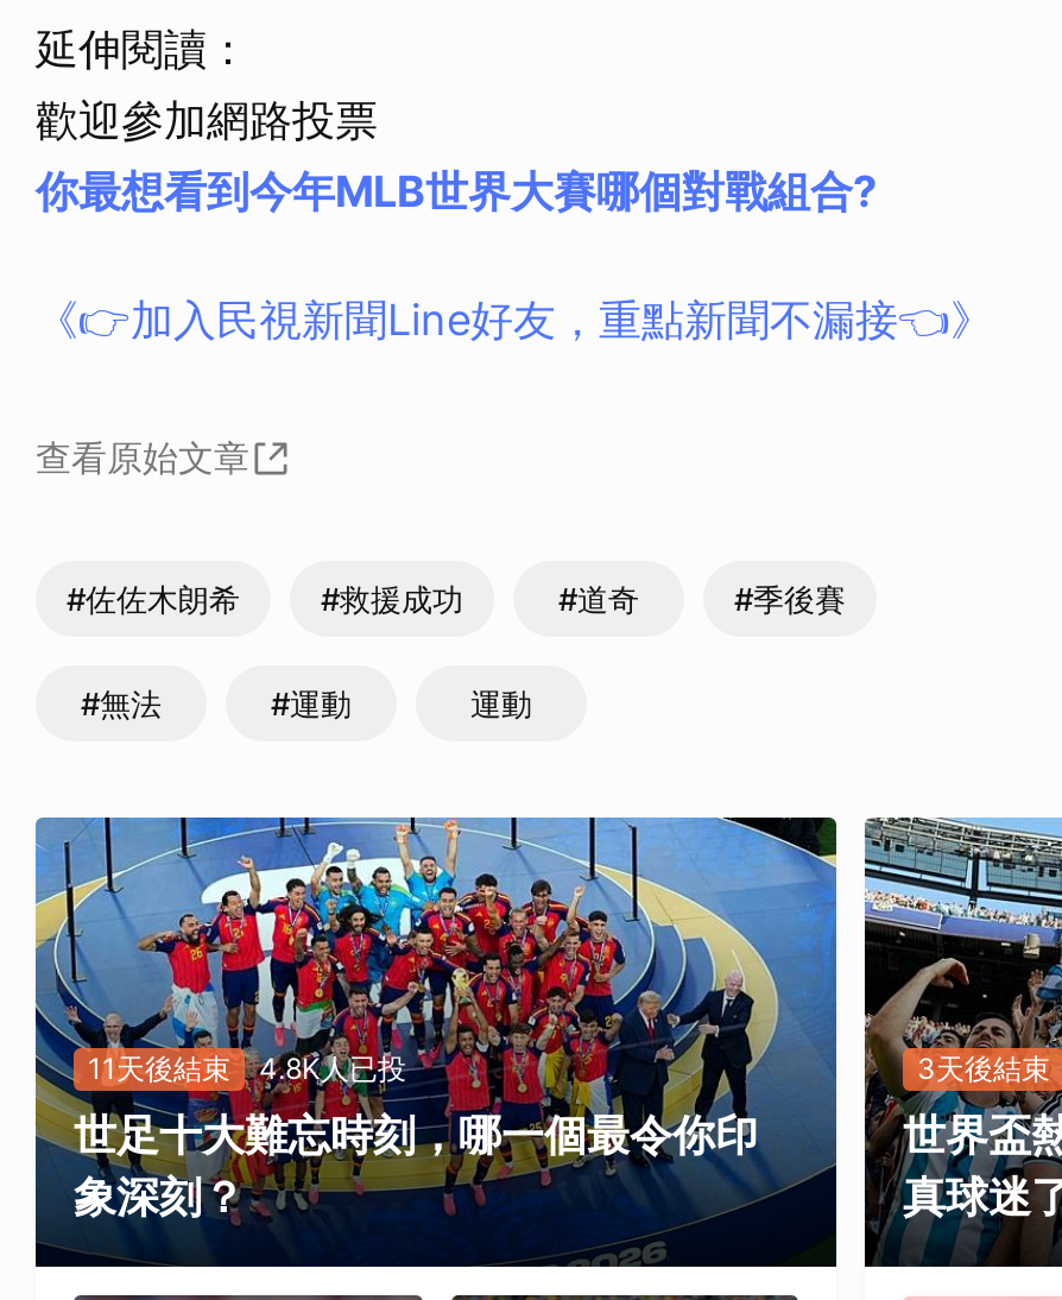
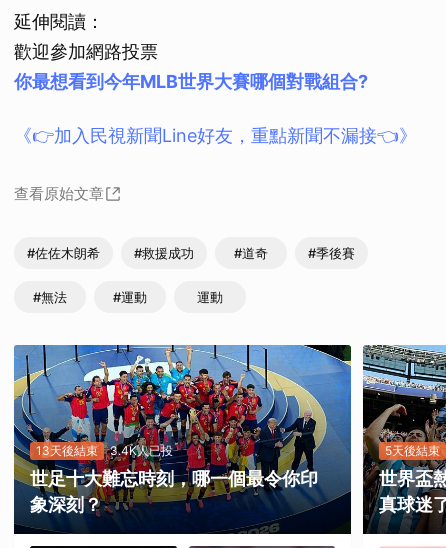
- 11天後結束
+ 13天後結束

- 4.8K人已投
+ 3.4K人已投

- 3天後結束
+ 5天後結束
